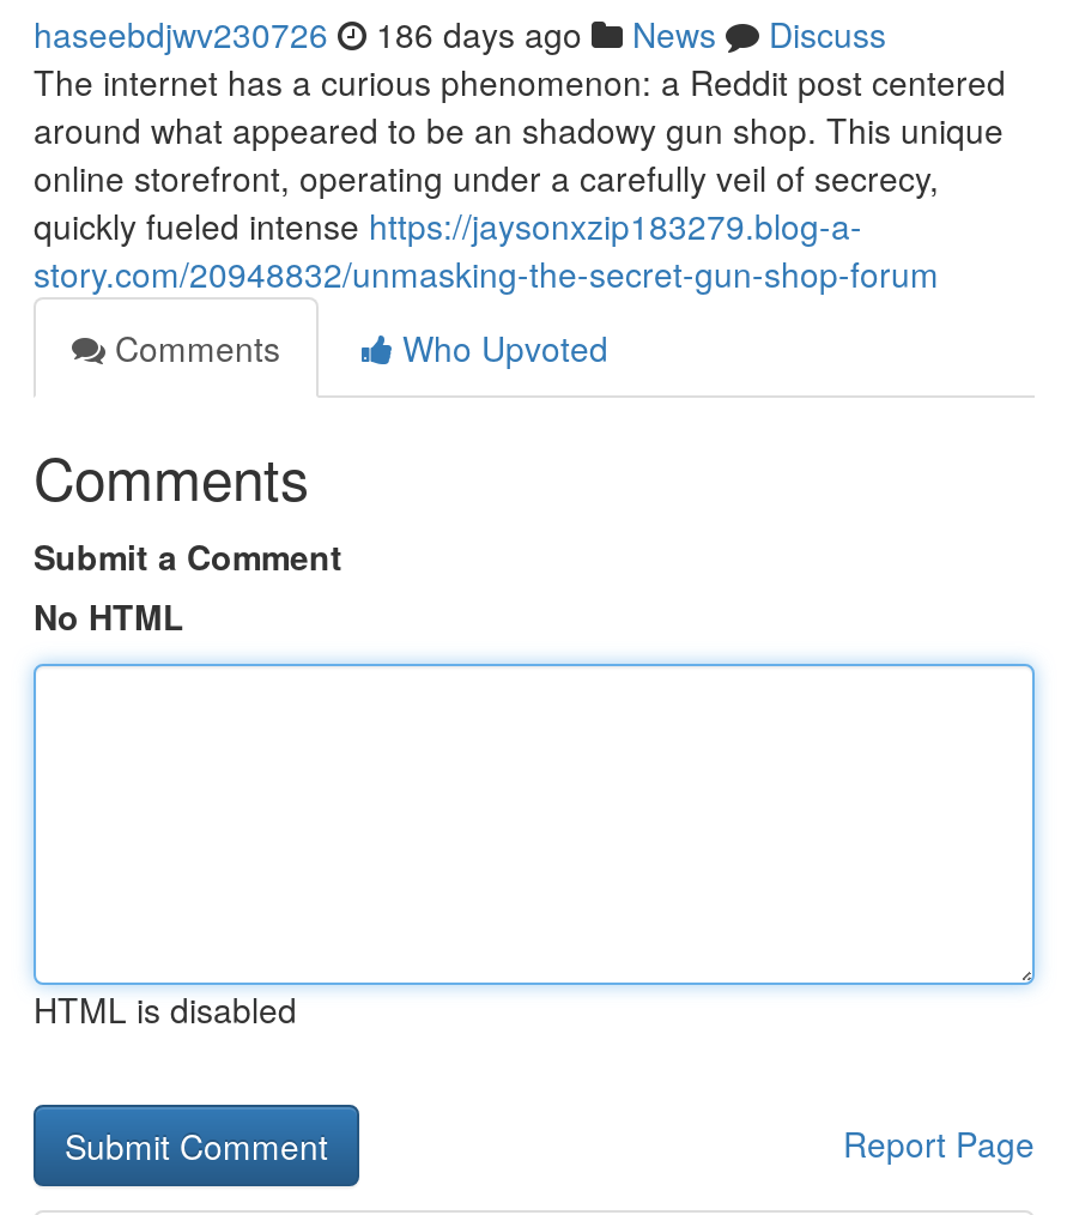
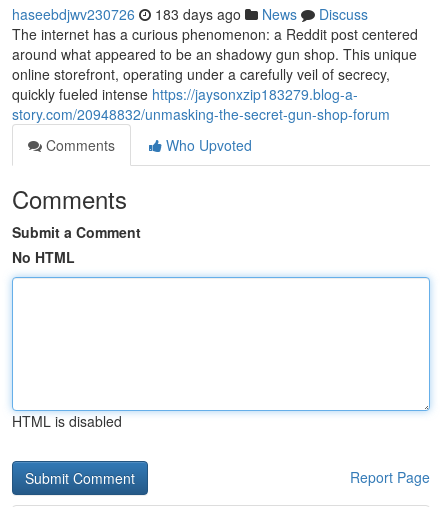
- haseebdjwv230726 186 days ago News Discuss
+ haseebdjwv230726 183 days ago News Discuss
